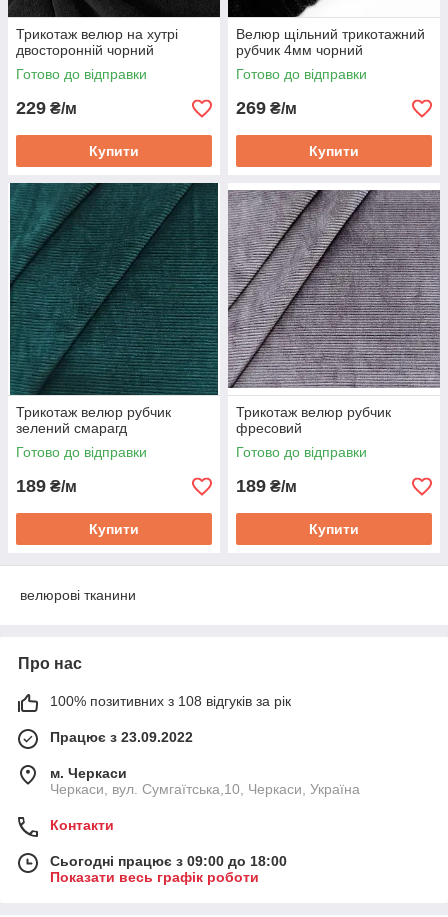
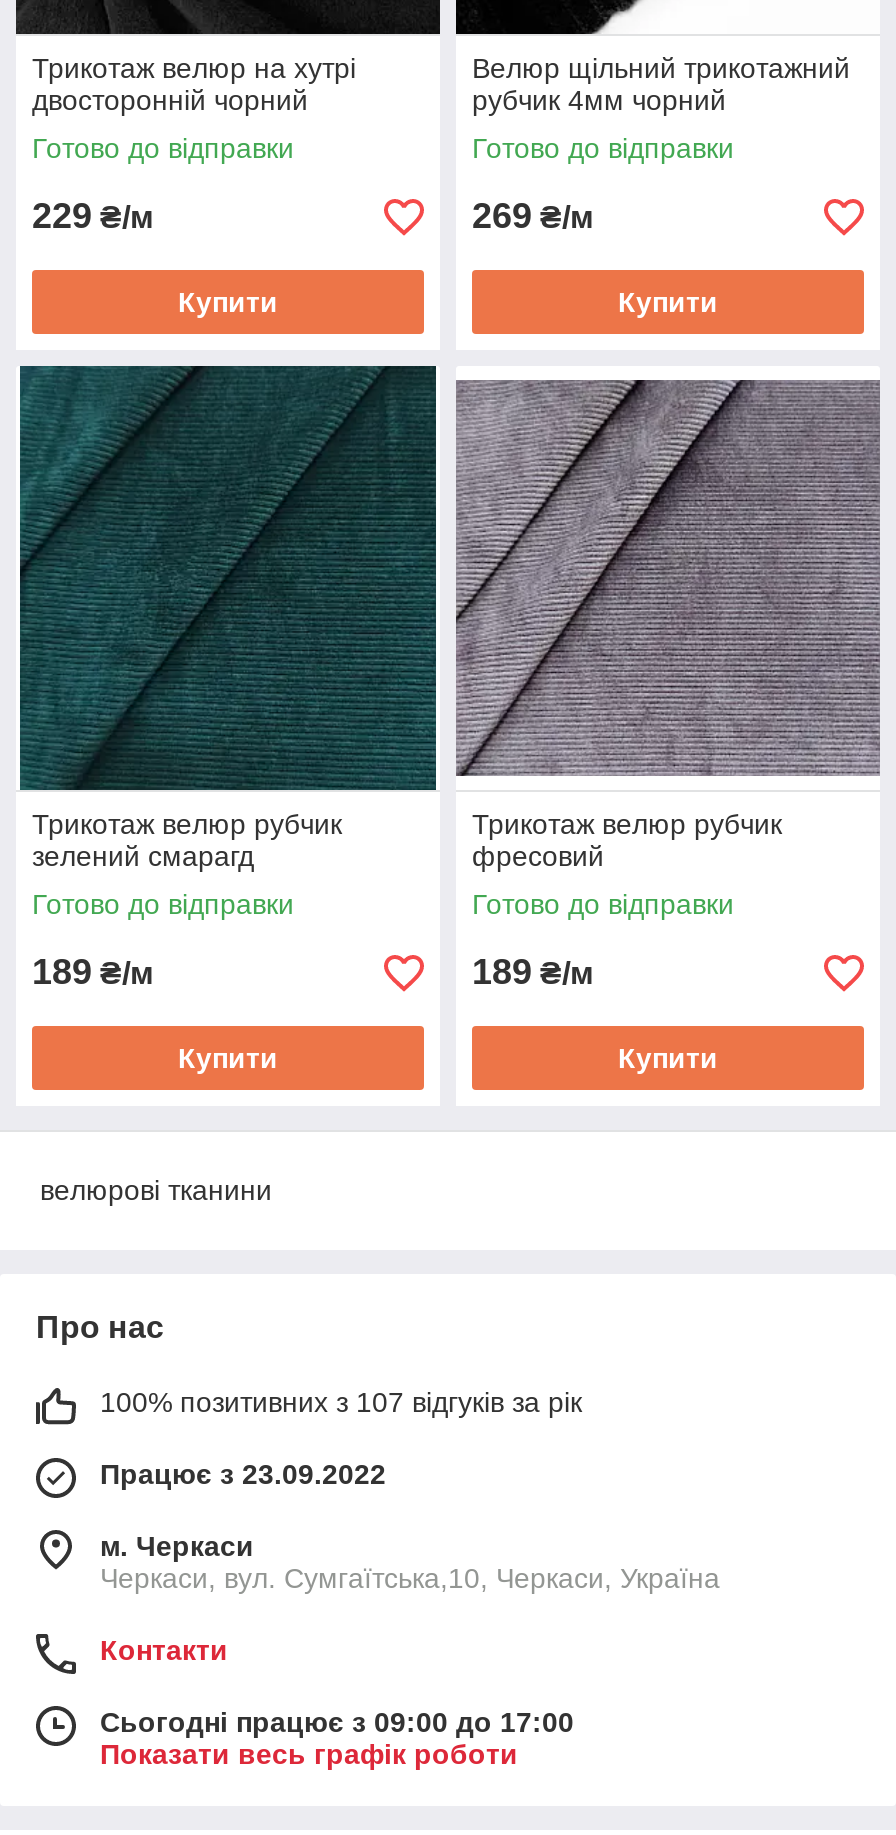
- 100% позитивних з 108 відгуків за рік
+ 100% позитивних з 107 відгуків за рік

- Сьогодні працює з 09:00 до 18:00
+ Сьогодні працює з 09:00 до 17:00
